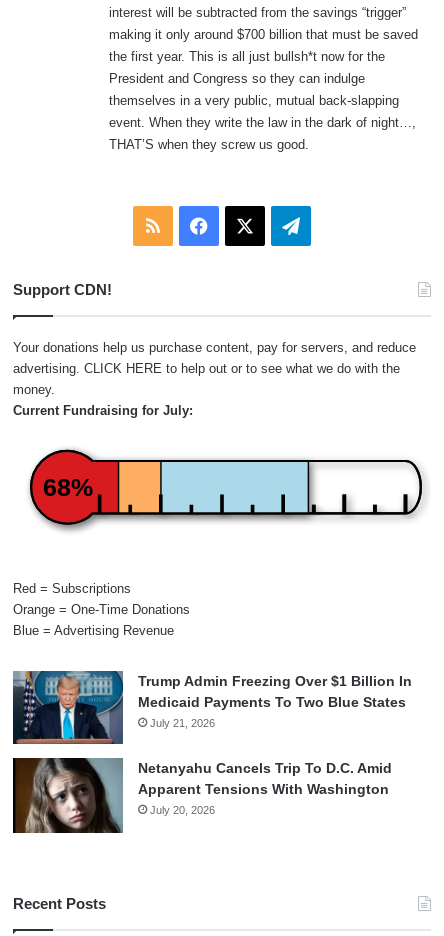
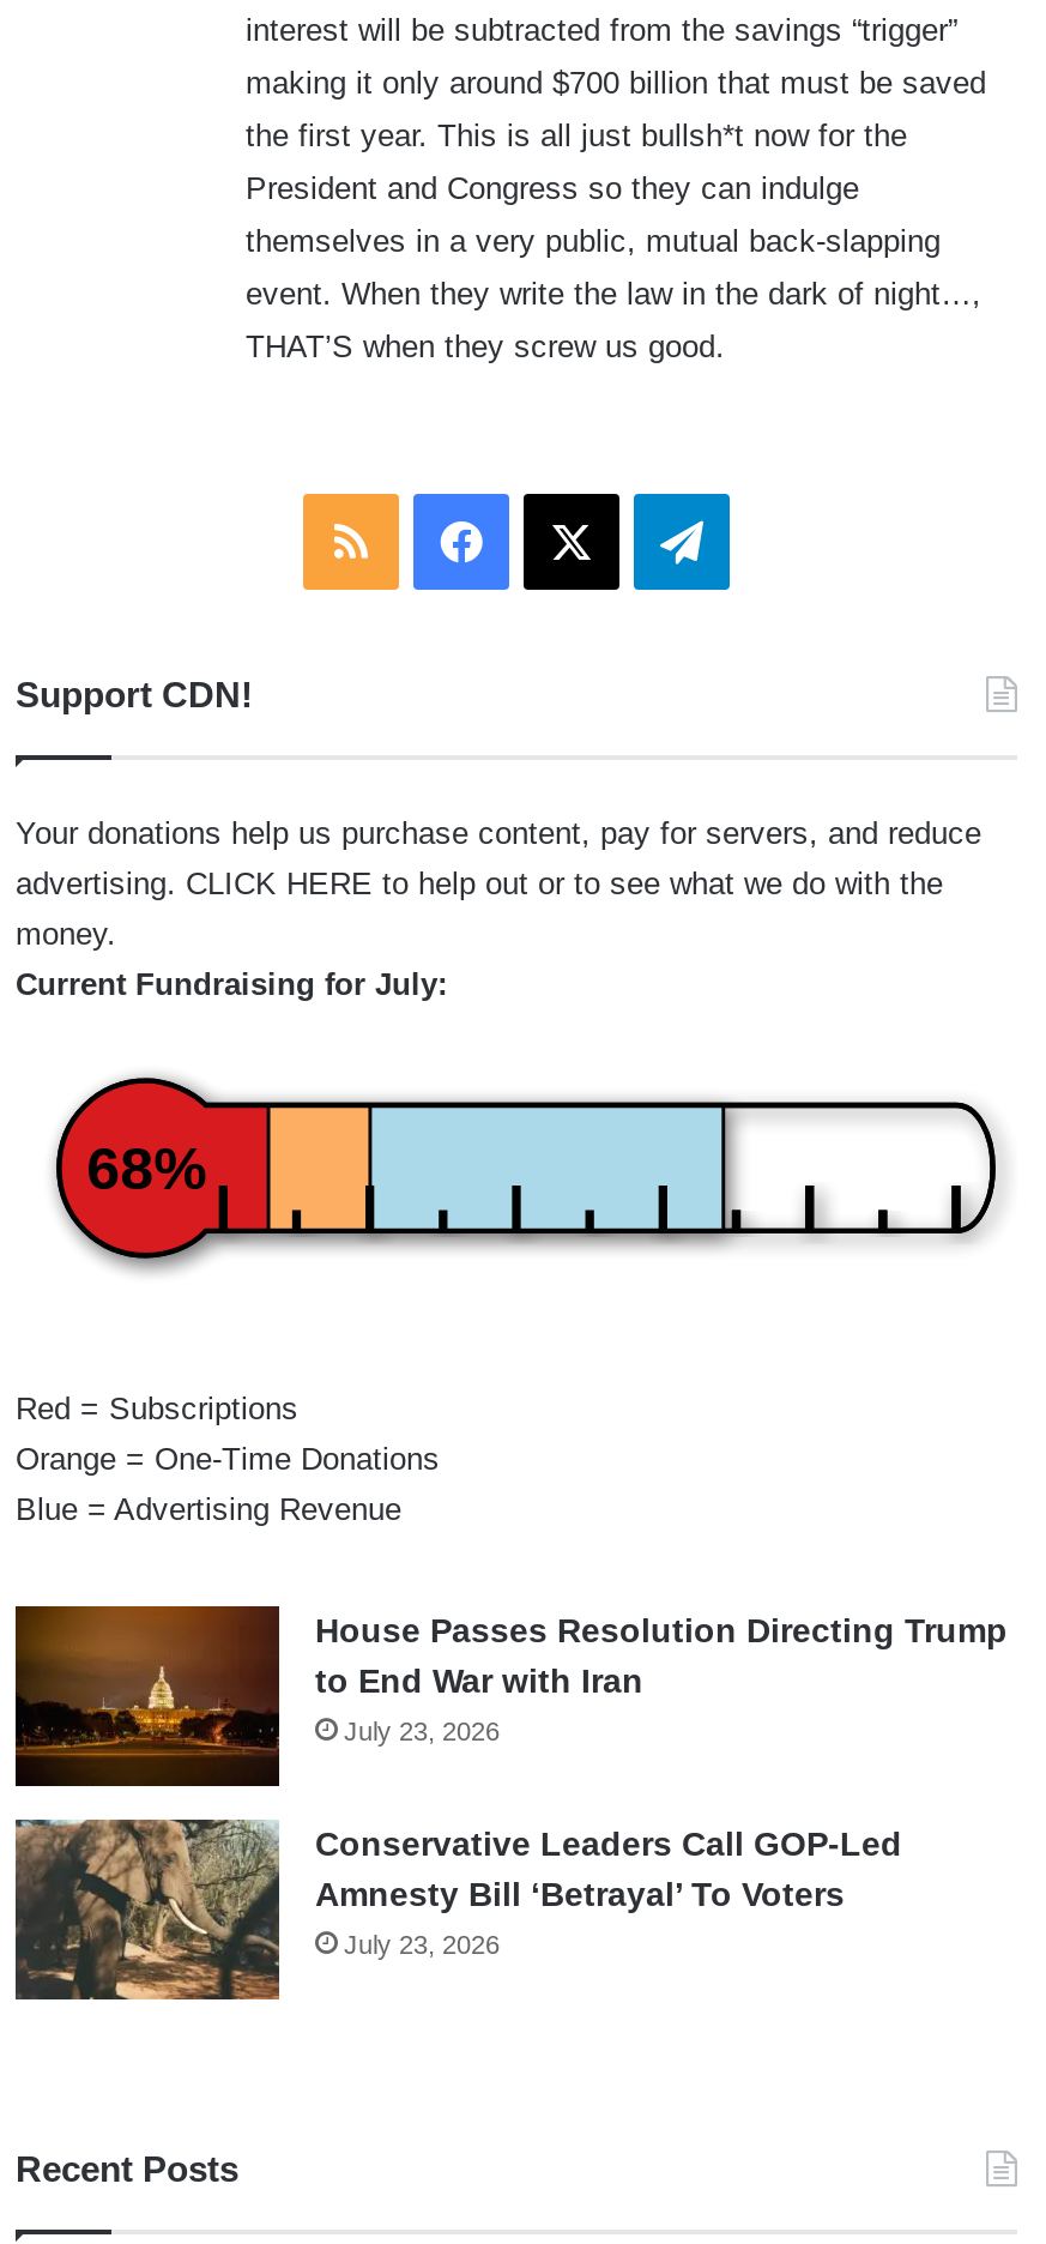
- [image]
- Trump Admin Freezing Over $1 Billion In
- Medicaid Payments To Two Blue States
- July 21, 2026
+ [image]
+ House Passes Resolution Directing Trump
+ to End War with Iran
+ July 23, 2026

- [image]
- Netanyahu Cancels Trip To D.C. Amid
- Apparent Tensions With Washington
- July 20, 2026
+ [image]
+ Conservative Leaders Call GOP-Led
+ Amnesty Bill ‘Betrayal’ To Voters
+ July 23, 2026
